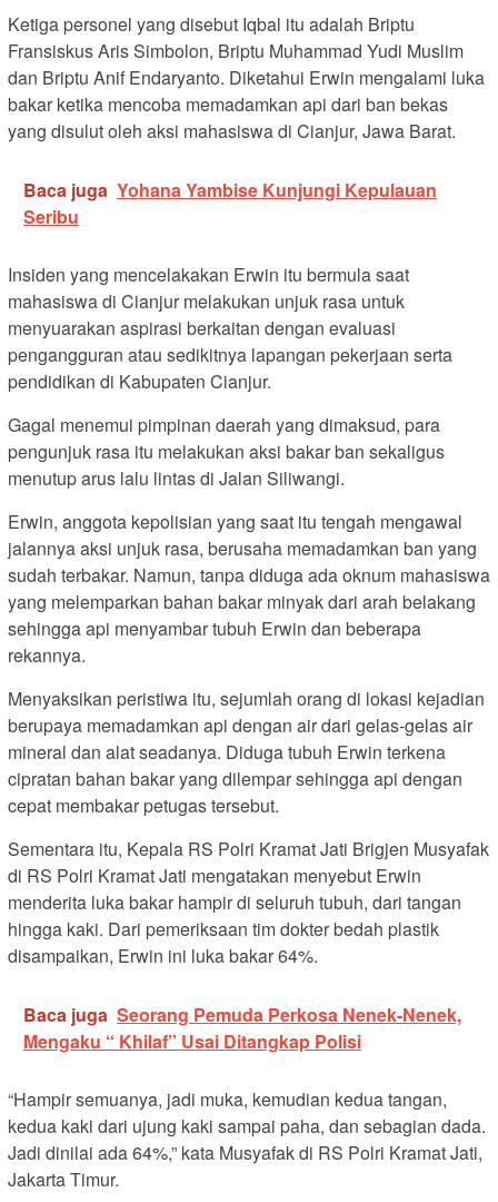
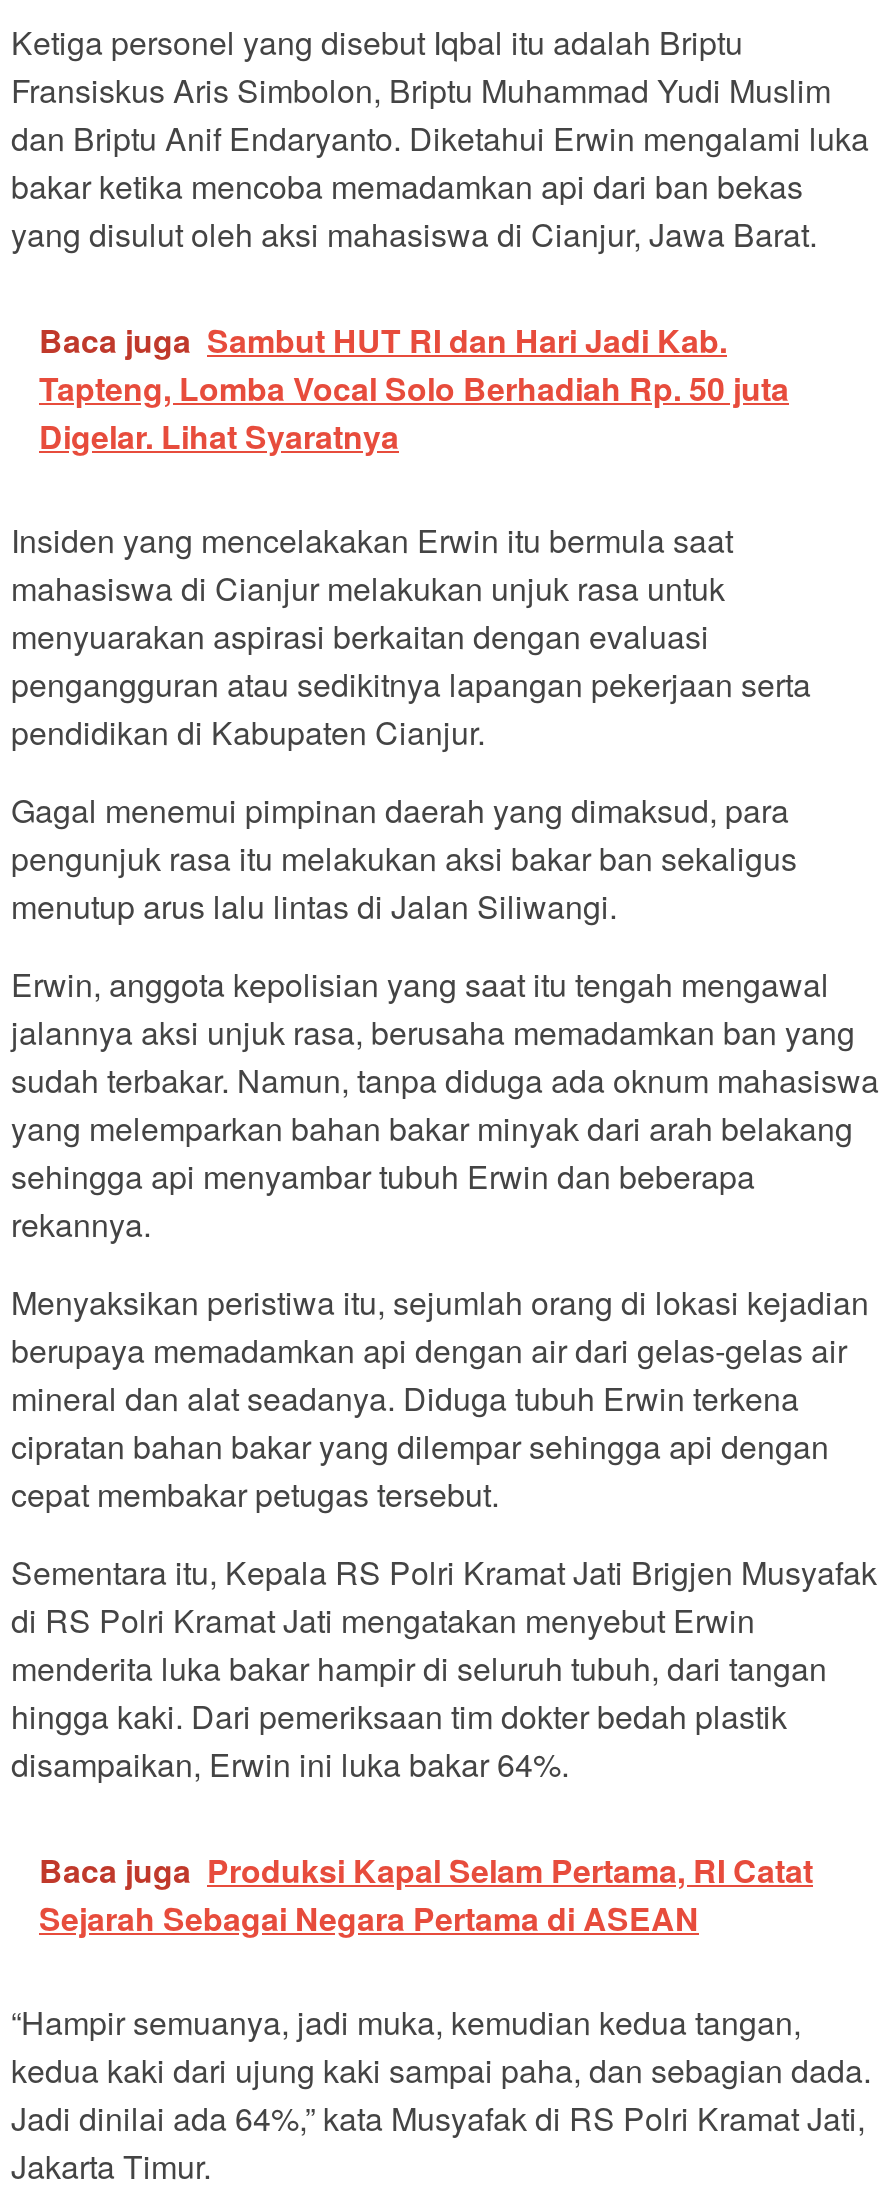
- Baca juga Yohana Yambise Kunjungi Kepulauan
- Seribu
+ Baca juga Sambut HUT RI dan Hari Jadi Kab.
+ Tapteng, Lomba Vocal Solo Berhadiah Rp. 50 juta
+ Digelar. Lihat Syaratnya

- Baca juga Seorang Pemuda Perkosa Nenek-Nenek,
- Mengaku “ Khilaf” Usai Ditangkap Polisi
+ Baca juga Produksi Kapal Selam Pertama, RI Catat
+ Sejarah Sebagai Negara Pertama di ASEAN
